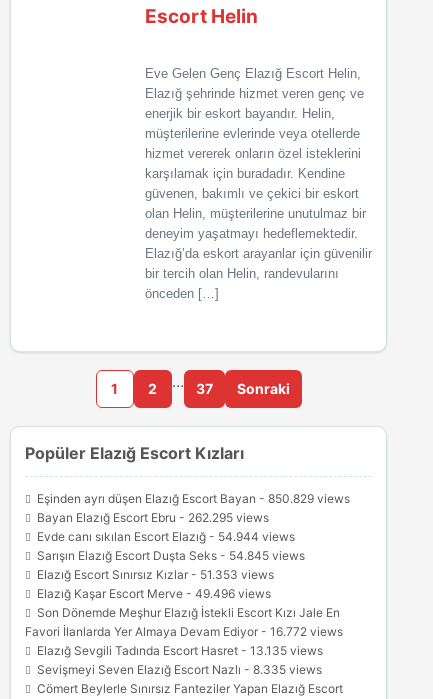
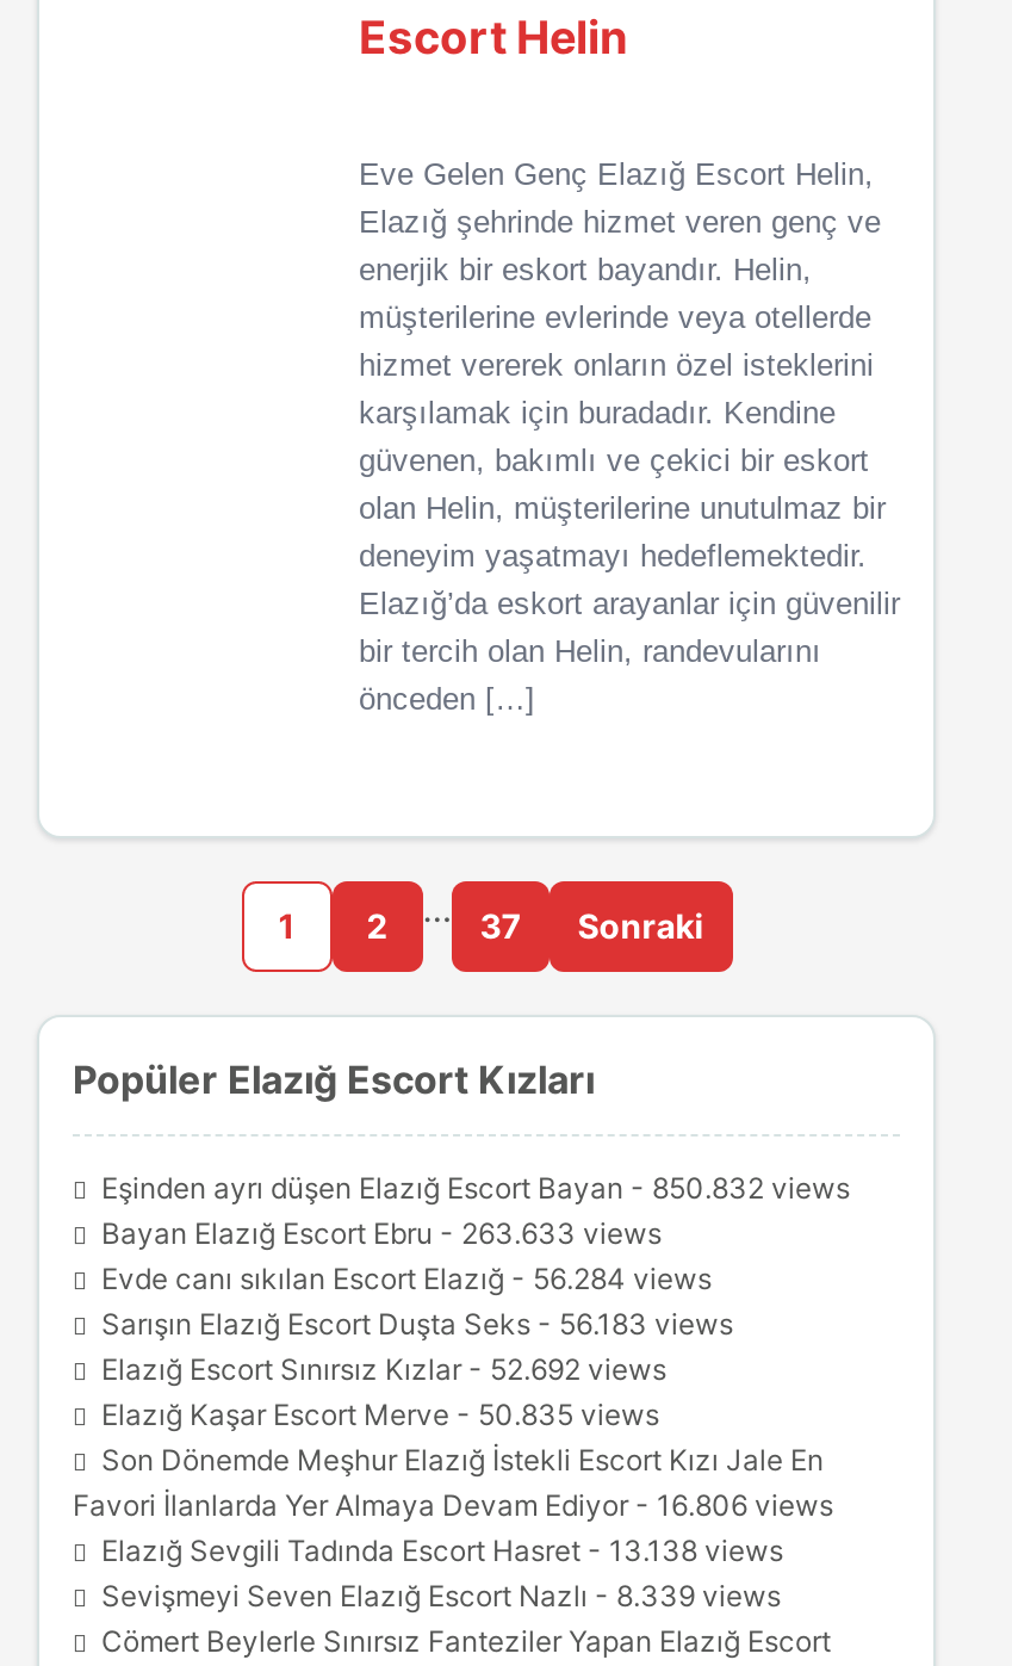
- Eşinden ayrı düşen Elazığ Escort Bayan - 850.829 views
+ Eşinden ayrı düşen Elazığ Escort Bayan - 850.832 views

- Bayan Elazığ Escort Ebru - 262.295 views
+ Bayan Elazığ Escort Ebru - 263.633 views

- Evde canı sıkılan Escort Elazığ - 54.944 views
+ Evde canı sıkılan Escort Elazığ - 56.284 views

- Sarışın Elazığ Escort Duşta Seks - 54.845 views
+ Sarışın Elazığ Escort Duşta Seks - 56.183 views

- Elazığ Escort Sınırsız Kızlar - 51.353 views
+ Elazığ Escort Sınırsız Kızlar - 52.692 views

- Elazığ Kaşar Escort Merve - 49.496 views
+ Elazığ Kaşar Escort Merve - 50.835 views

- Favori İlanlarda Yer Almaya Devam Ediyor - 16.772 views
+ Favori İlanlarda Yer Almaya Devam Ediyor - 16.806 views

- Elazığ Sevgili Tadında Escort Hasret - 13.135 views
+ Elazığ Sevgili Tadında Escort Hasret - 13.138 views

- Sevişmeyi Seven Elazığ Escort Nazlı - 8.335 views
+ Sevişmeyi Seven Elazığ Escort Nazlı - 8.339 views
